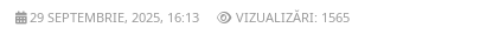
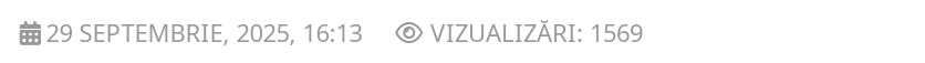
- 29 SEPTEMBRIE, 2025, 16:13 VIZUALIZĂRI: 1565
+ 29 SEPTEMBRIE, 2025, 16:13 VIZUALIZĂRI: 1569
